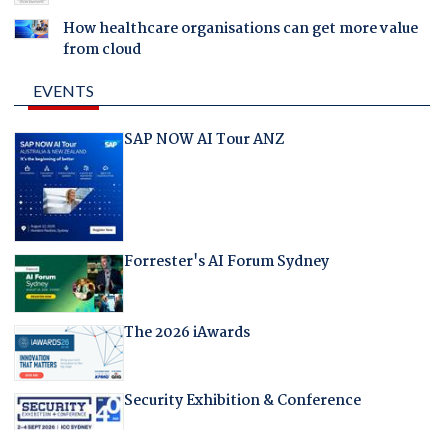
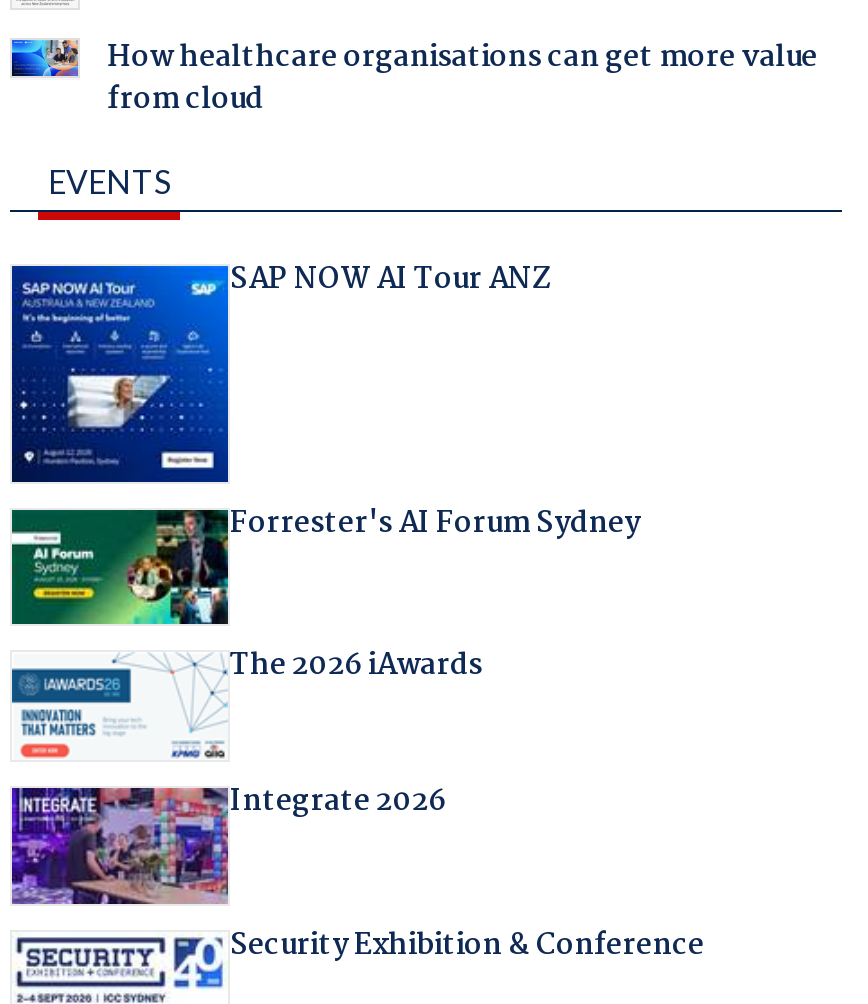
+ [image]
+ Integrate 2026
